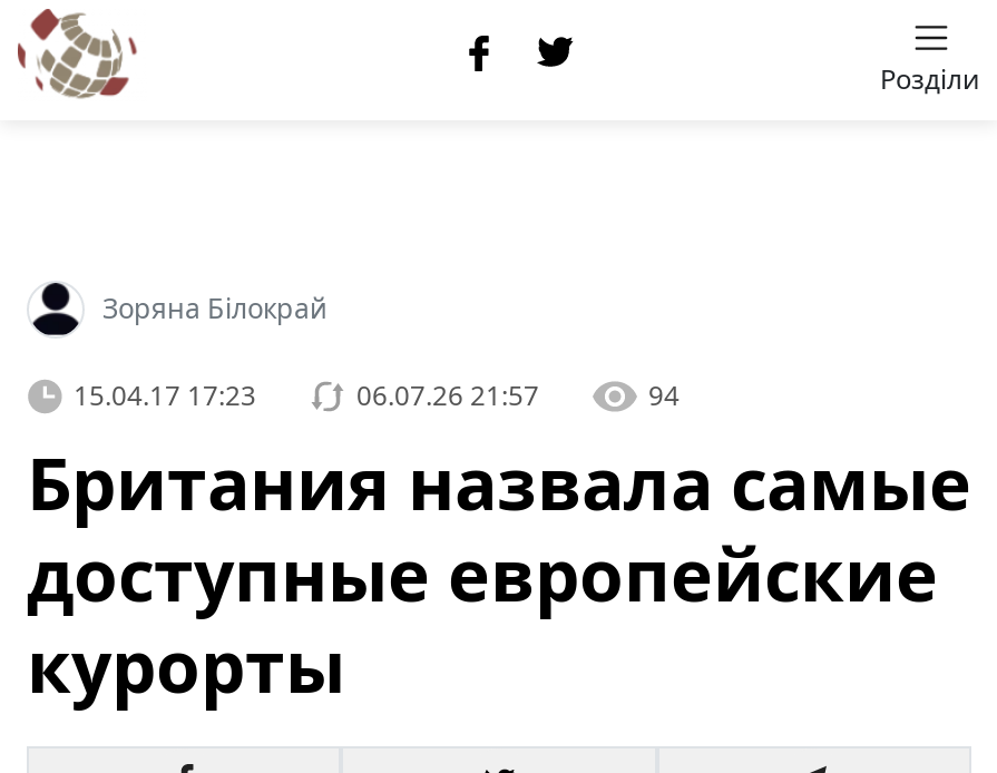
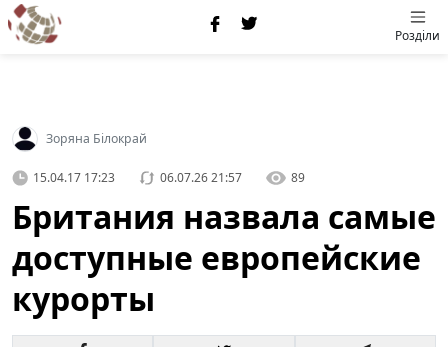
- 94
+ 89
